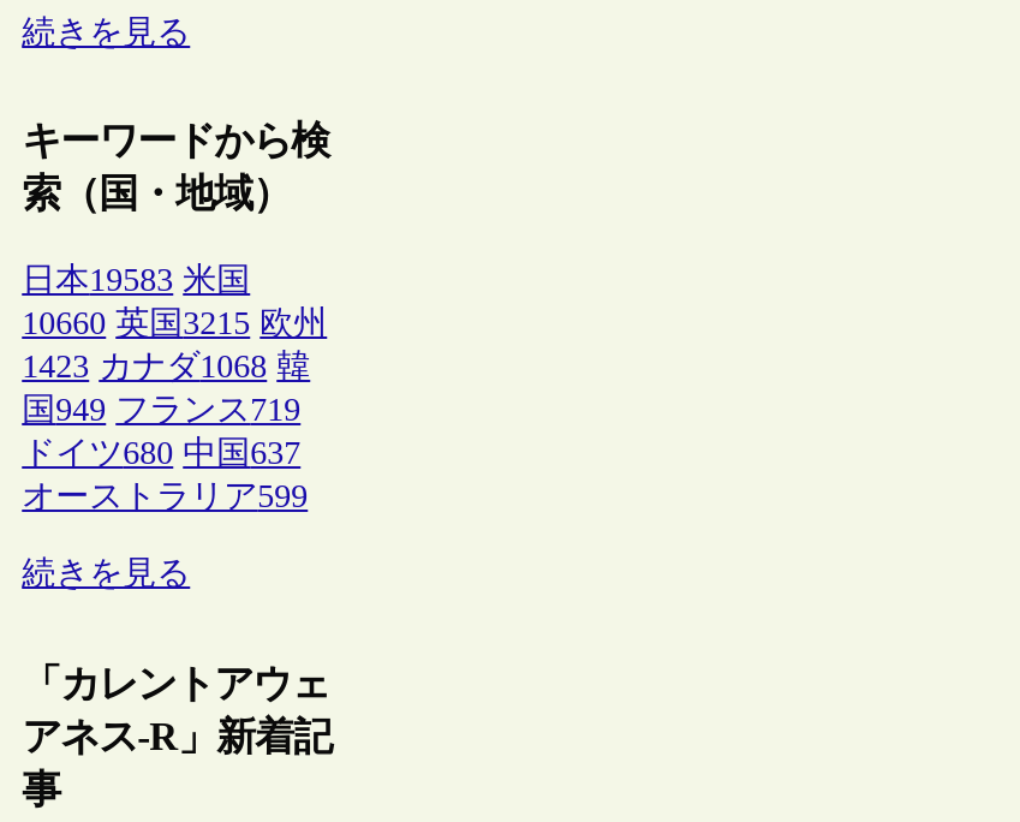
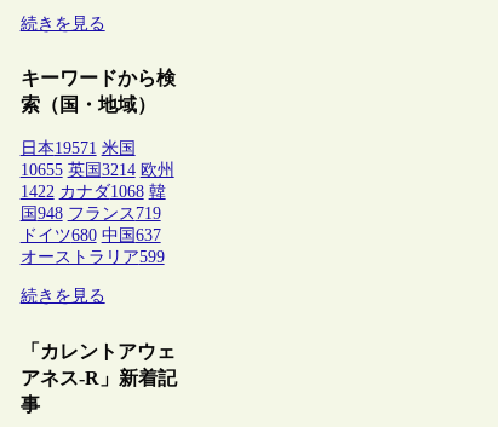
- 日本19583 米国
+ 日本19571 米国

- 10660 英国3215 欧州
+ 10655 英国3214 欧州

- 1423 カナダ1068 韓
+ 1422 カナダ1068 韓

- 国949 フランス719
+ 国948 フランス719
